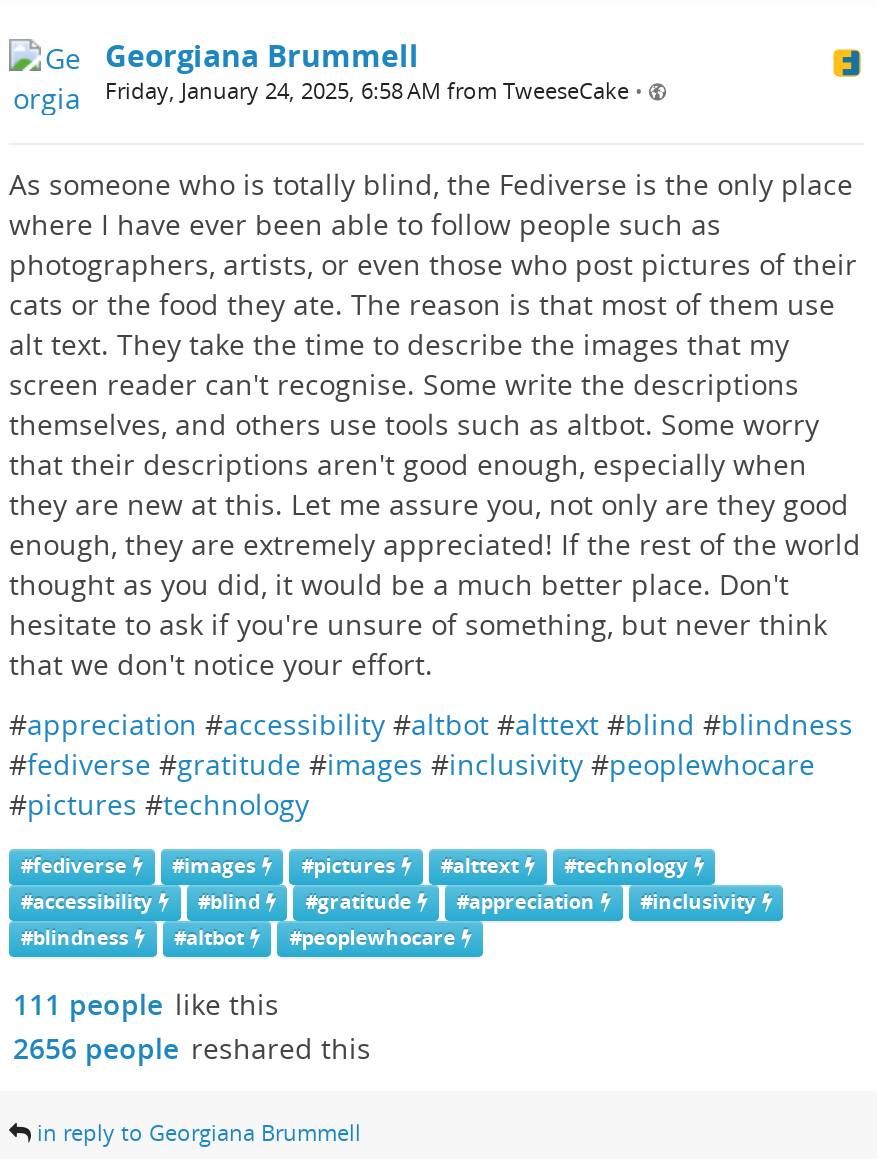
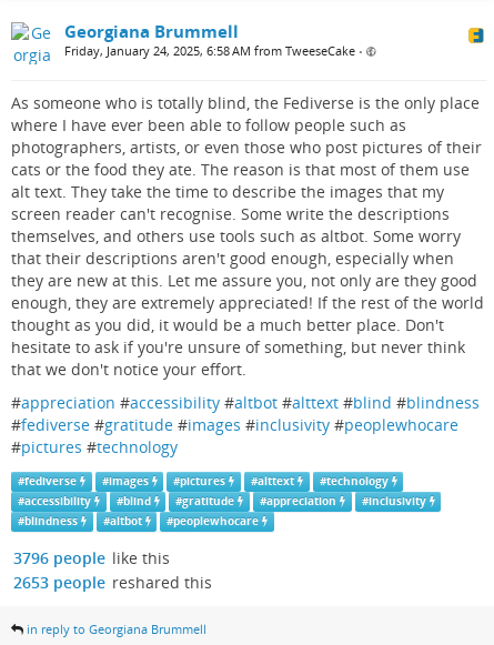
- 111 people like this
+ 3796 people like this

- 2656 people reshared this
+ 2653 people reshared this
